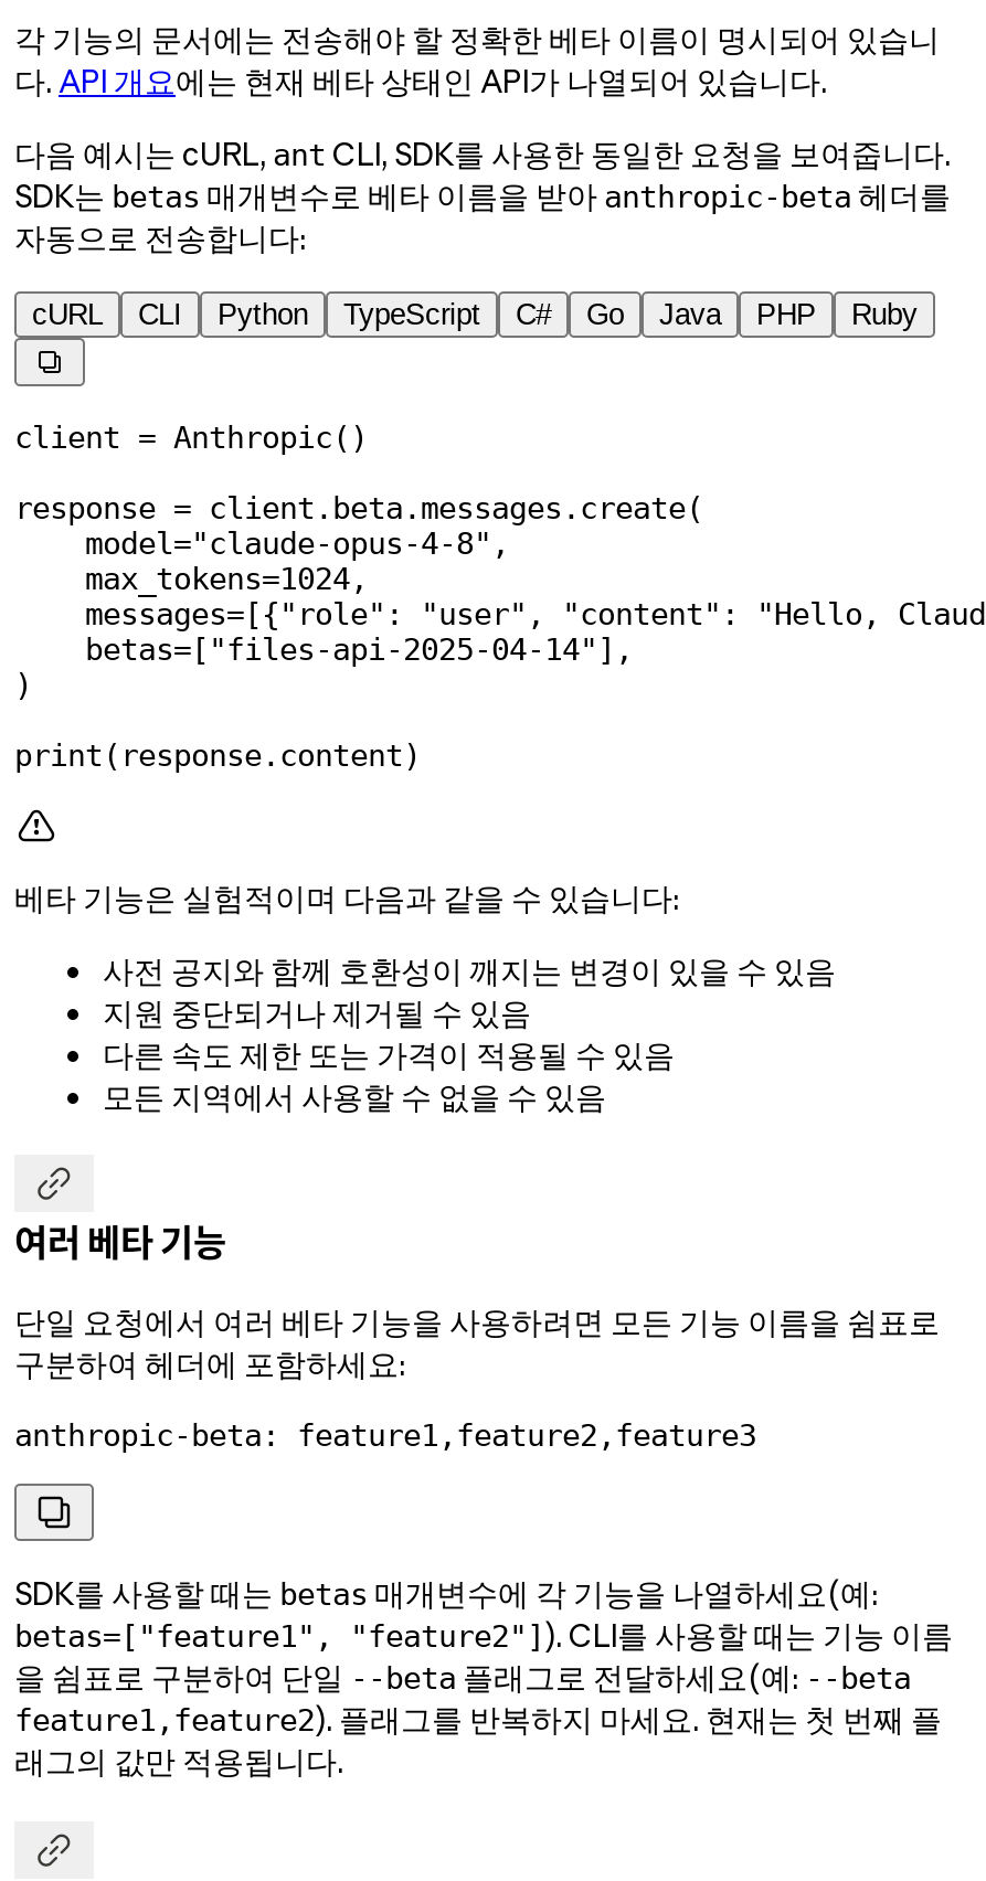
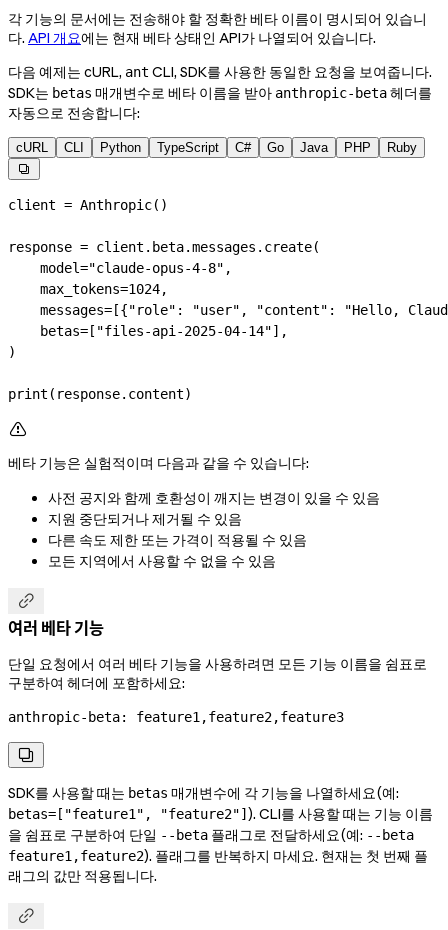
- 다음 예시는 cURL, ant CLI, SDK를 사용한 동일한 요청을 보여줍니다.
+ 다음 예제는 cURL, ant CLI, SDK를 사용한 동일한 요청을 보여줍니다.
